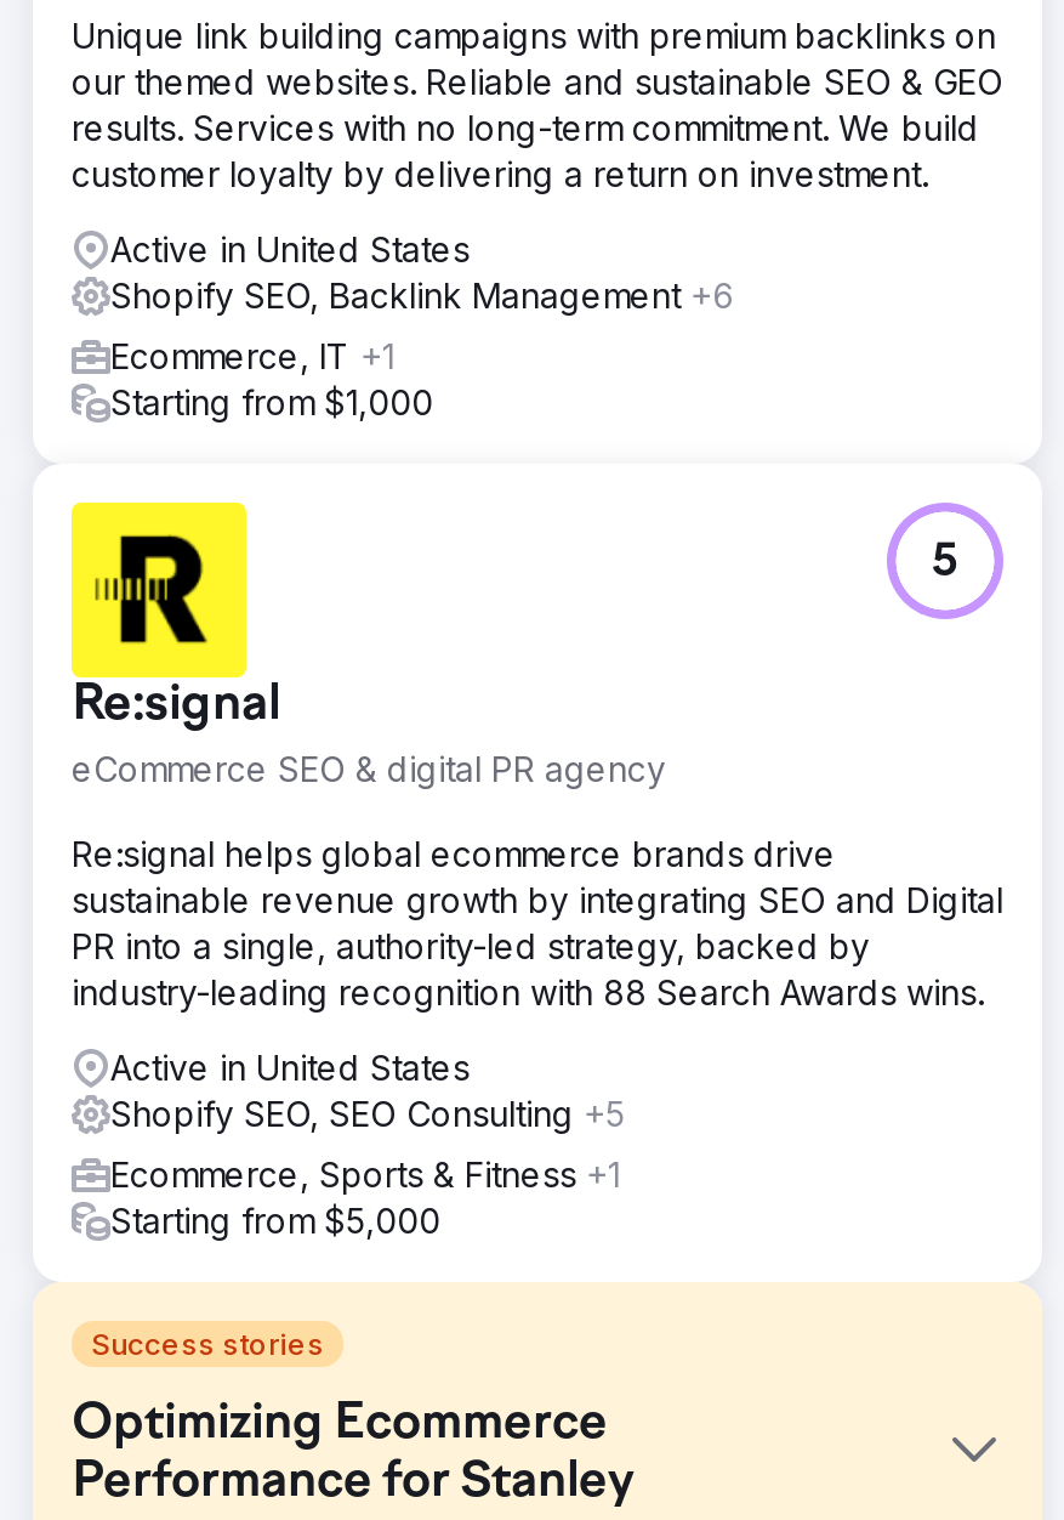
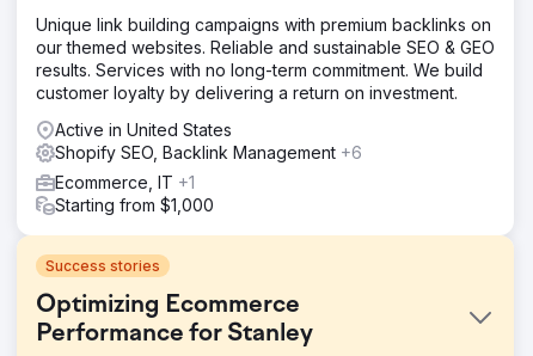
- [image]
- Re:signal
- eCommerce SEO & digital PR agency

- 5

- Re:signal helps global ecommerce brands drive
- sustainable revenue growth by integrating SEO and Digital
- PR into a single, authority-led strategy, backed by
- industry-leading recognition with 88 Search Awards wins.
- Active in United States
- Shopify SEO, SEO Consulting +5
- Ecommerce, Sports & Fitness +1
- Starting from $5,000
